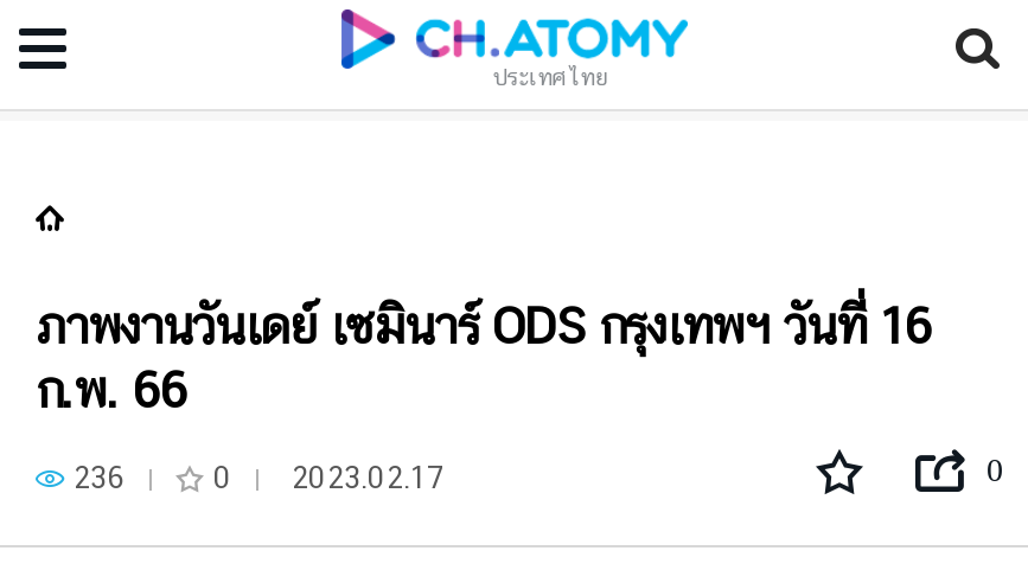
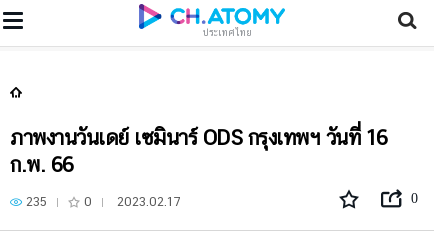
- 236
+ 235
